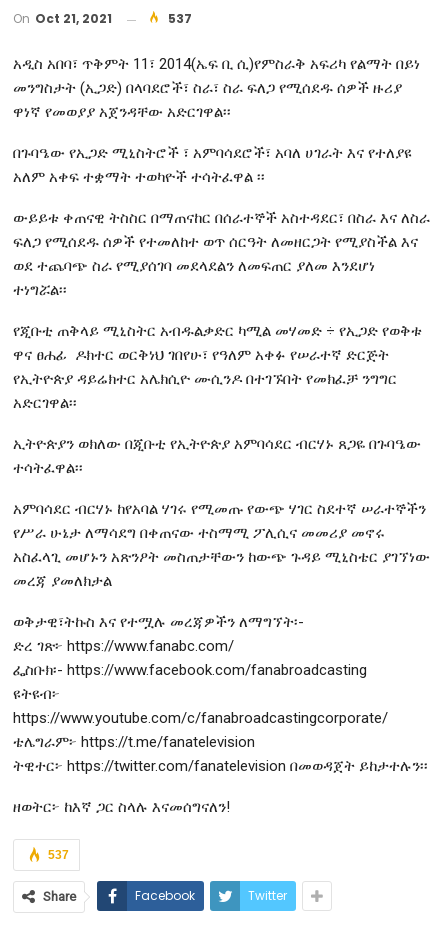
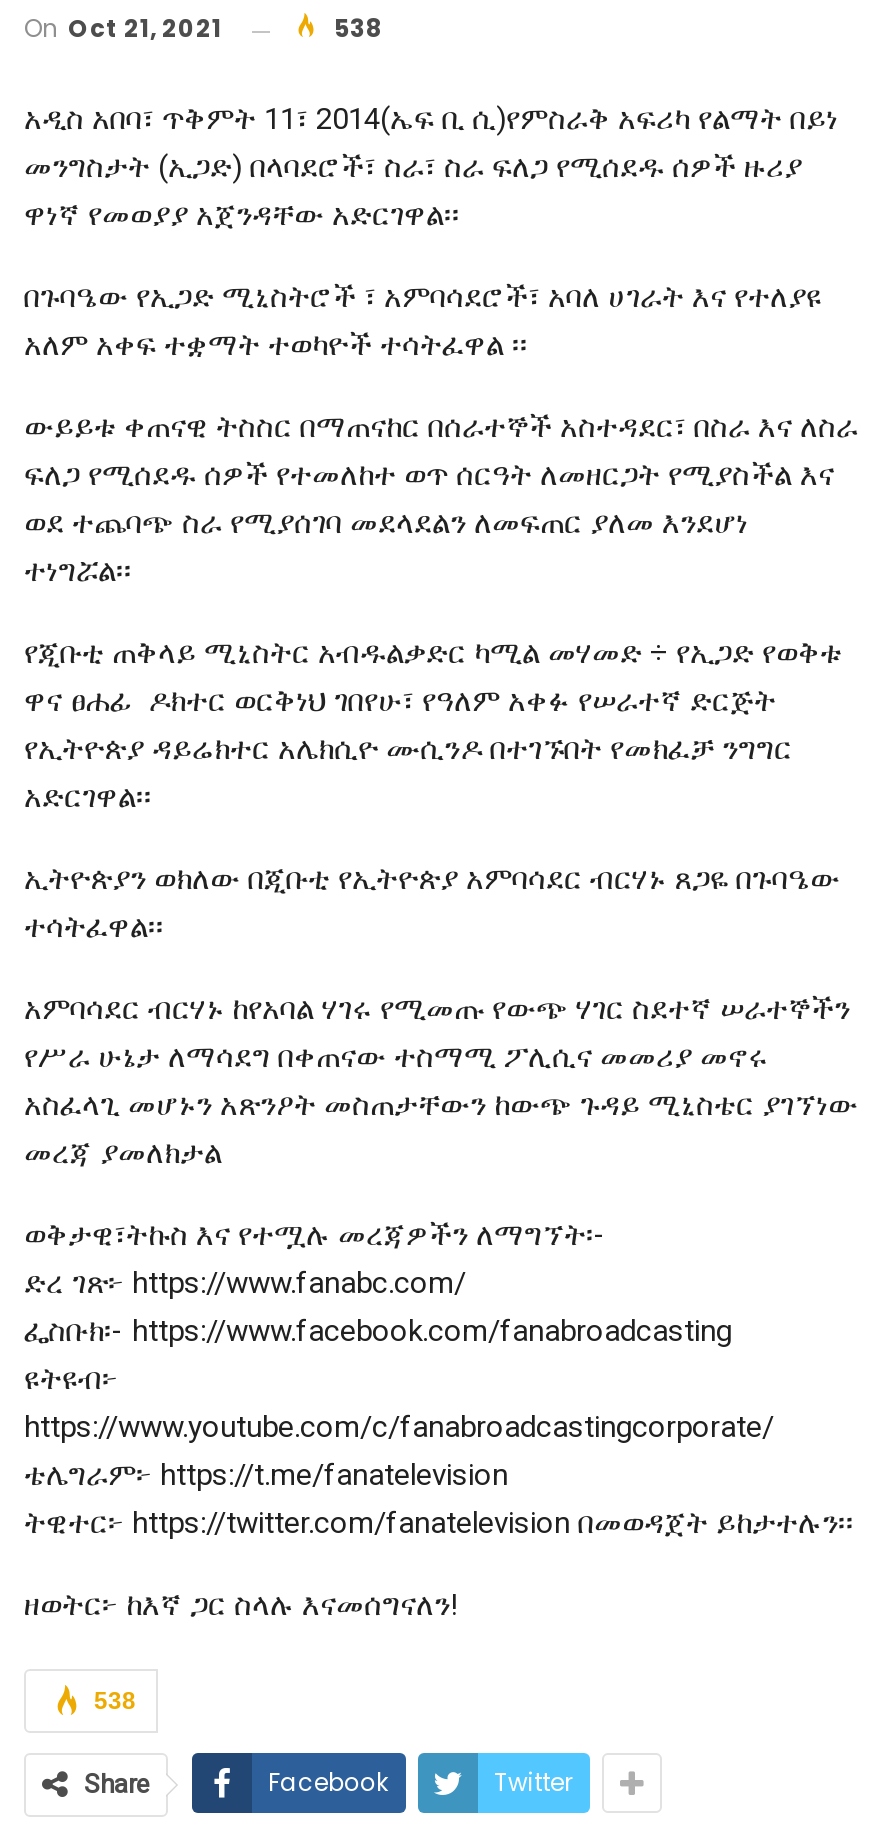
- 537
+ 538

- 537
+ 538
